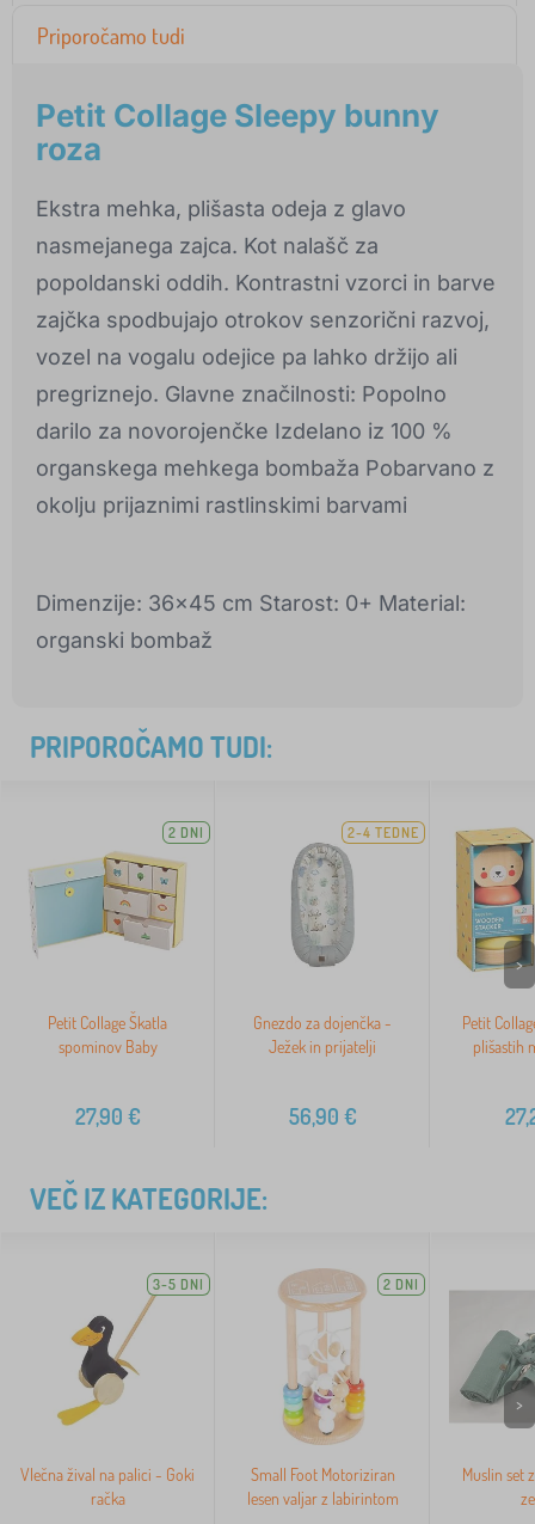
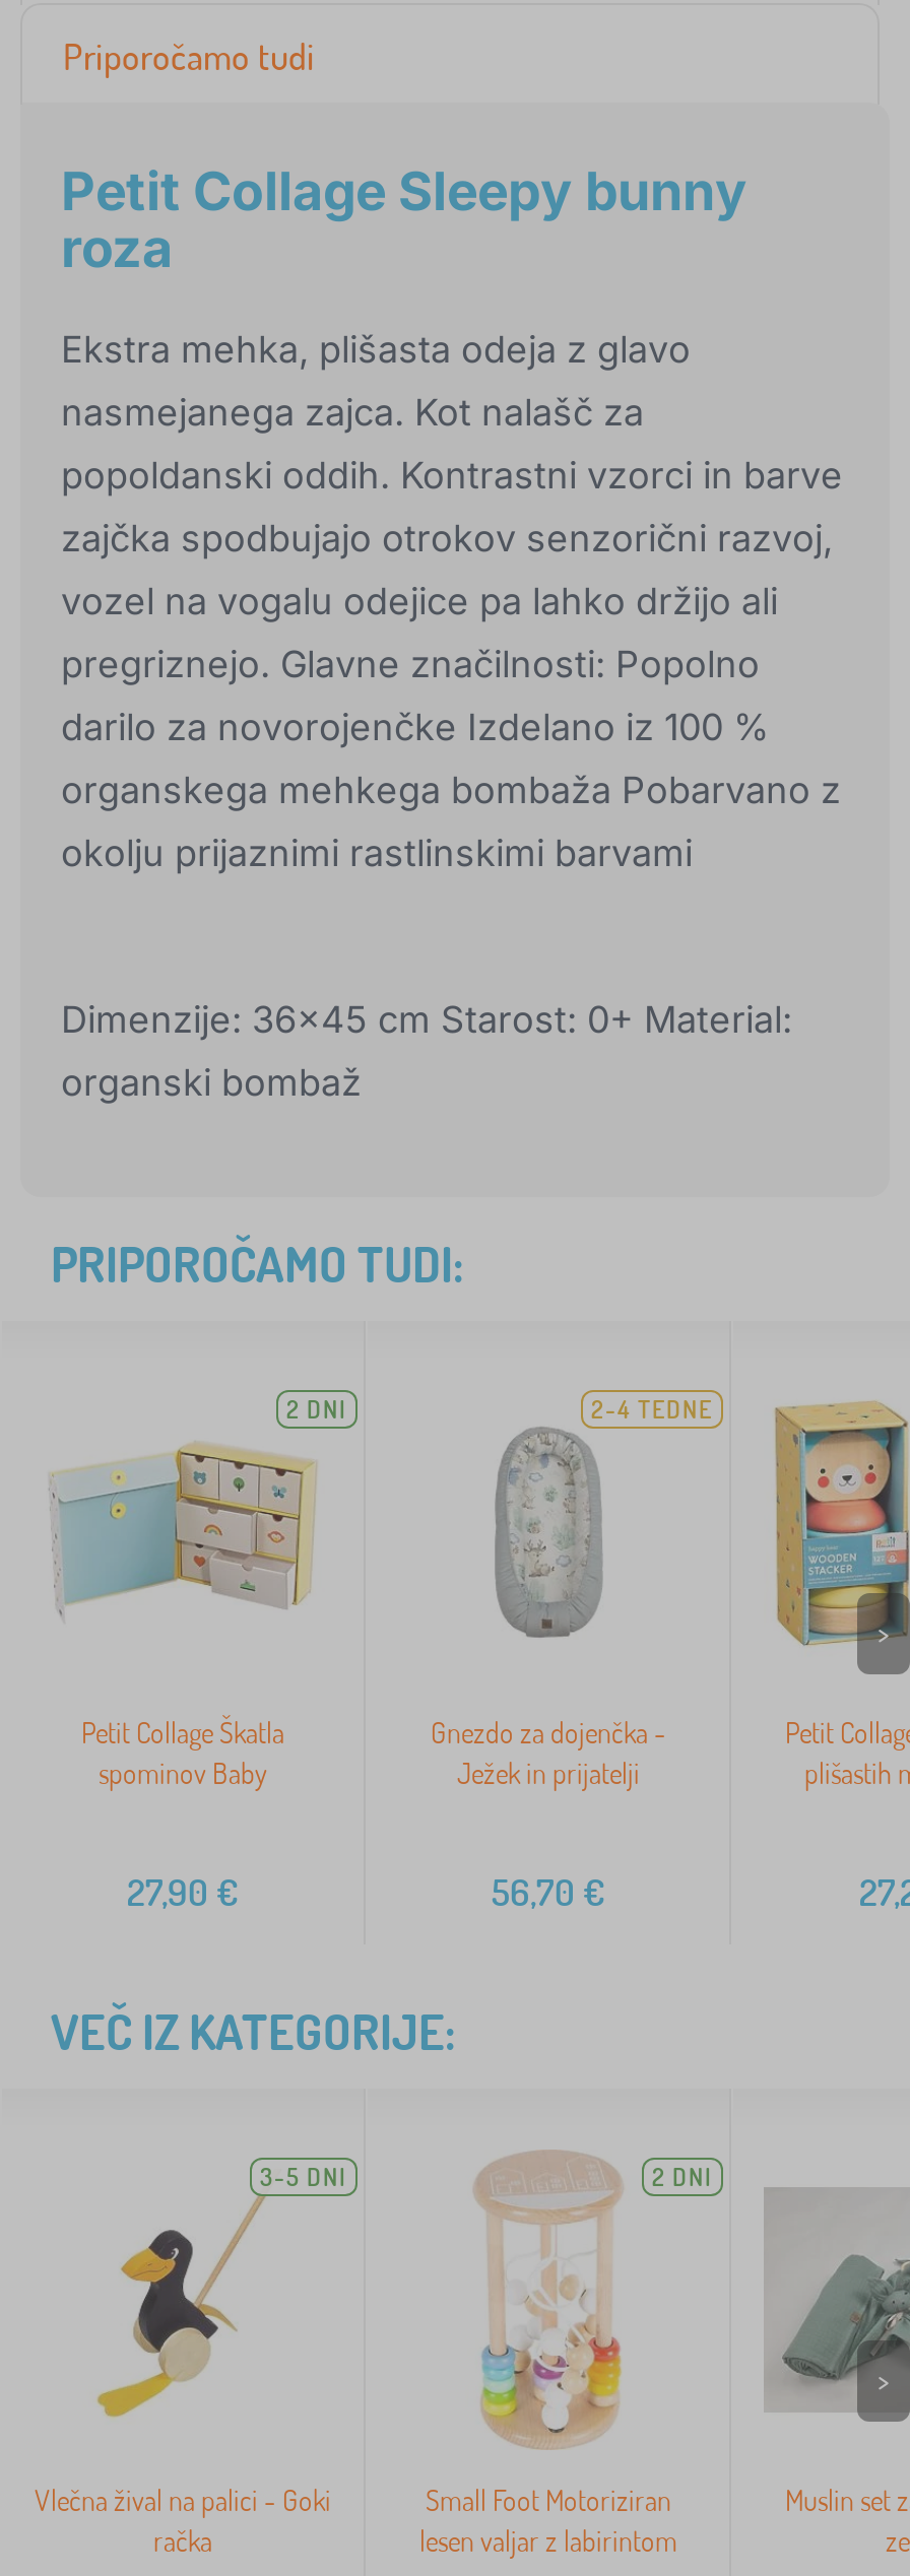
- 56,90 €
+ 56,70 €
